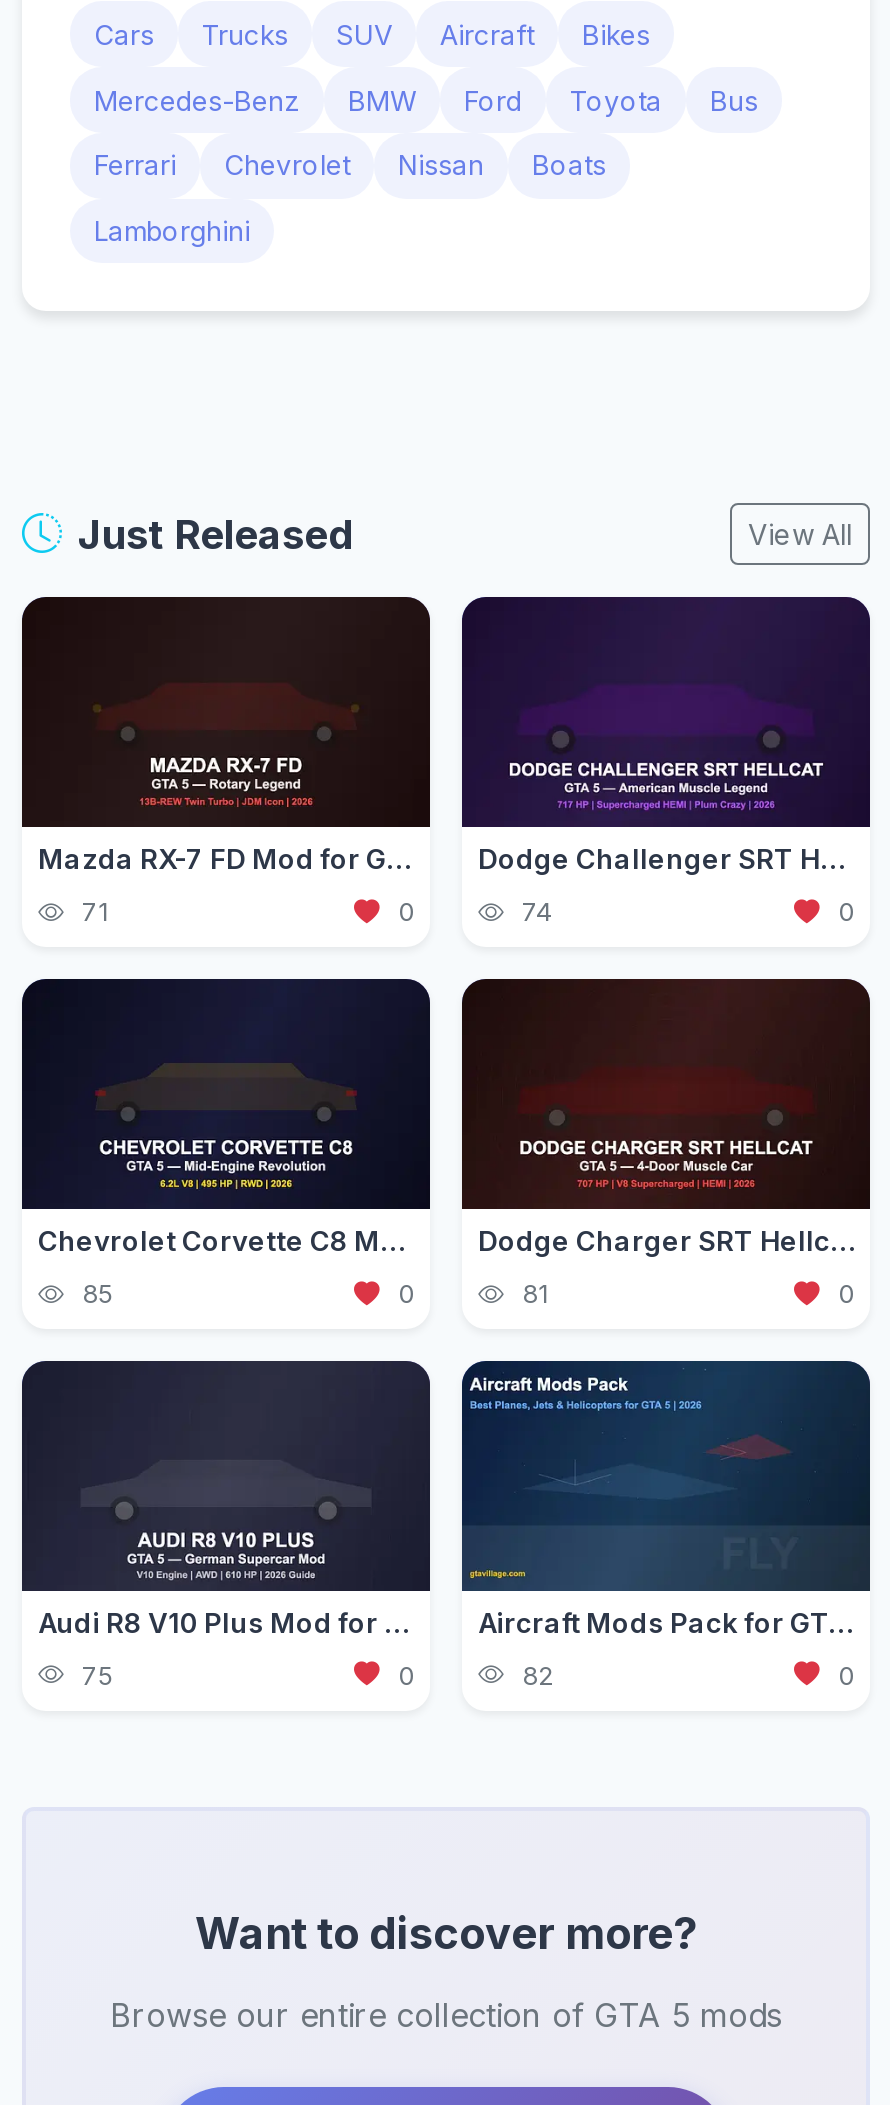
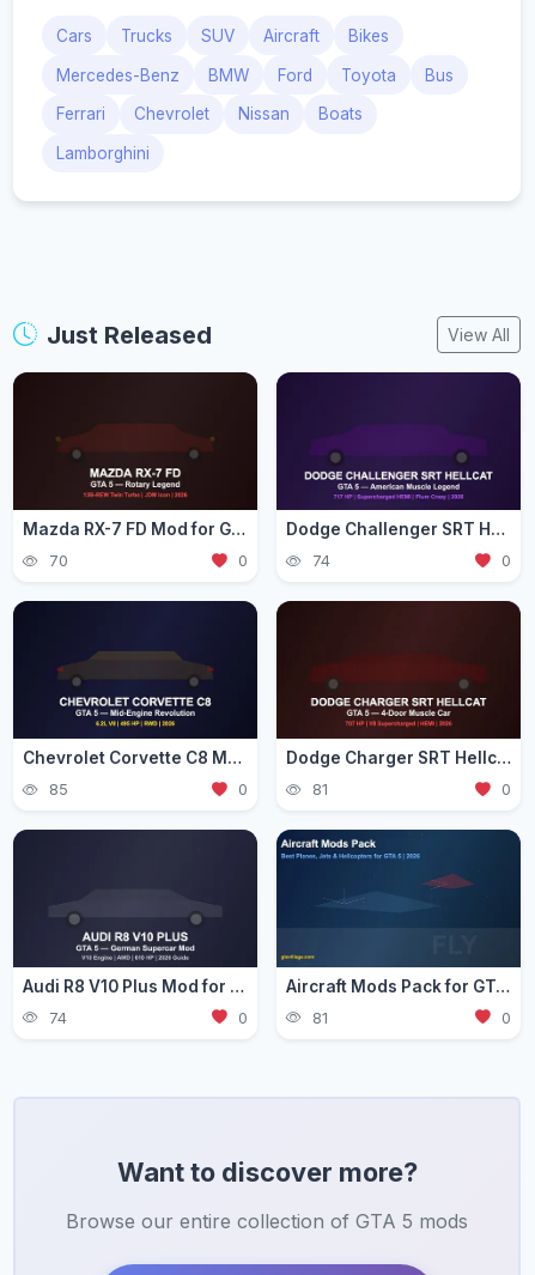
- 71
+ 70

- 75
+ 74

- 82
+ 81
